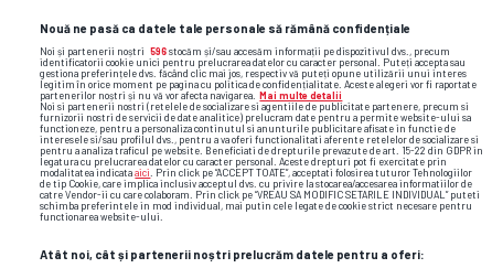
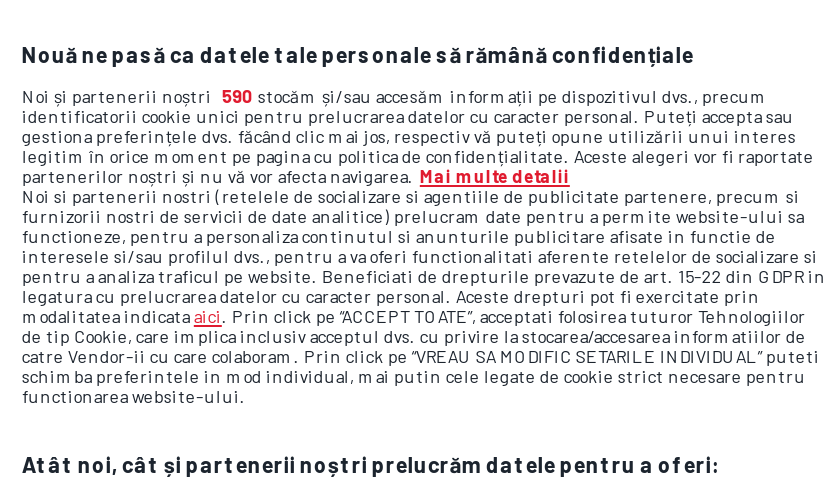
- Noi și partenerii noștri 596 stocăm și/sau accesăm informații pe dispozitivul dvs., precum
+ Noi și partenerii noștri 590 stocăm și/sau accesăm informații pe dispozitivul dvs., precum
